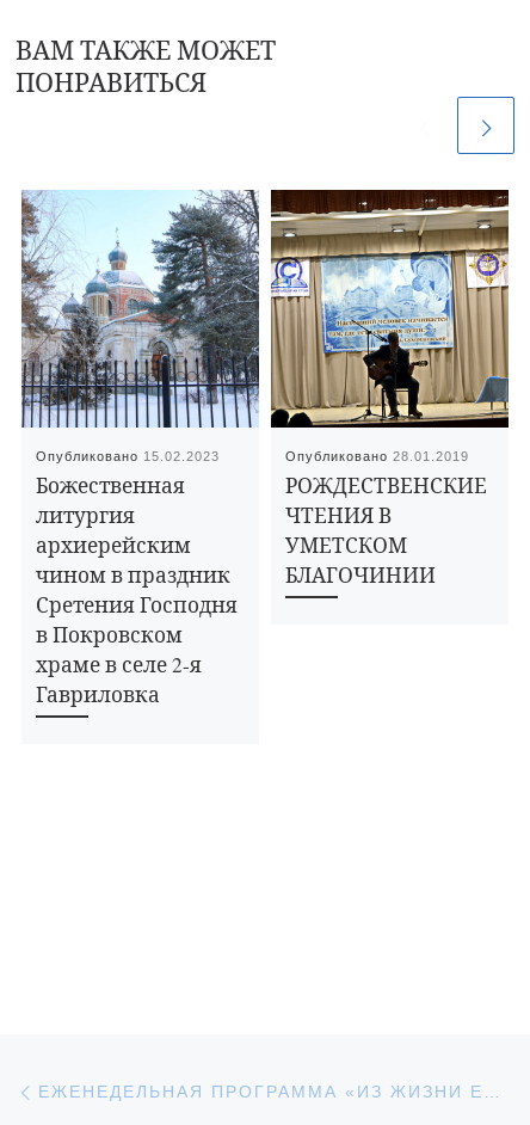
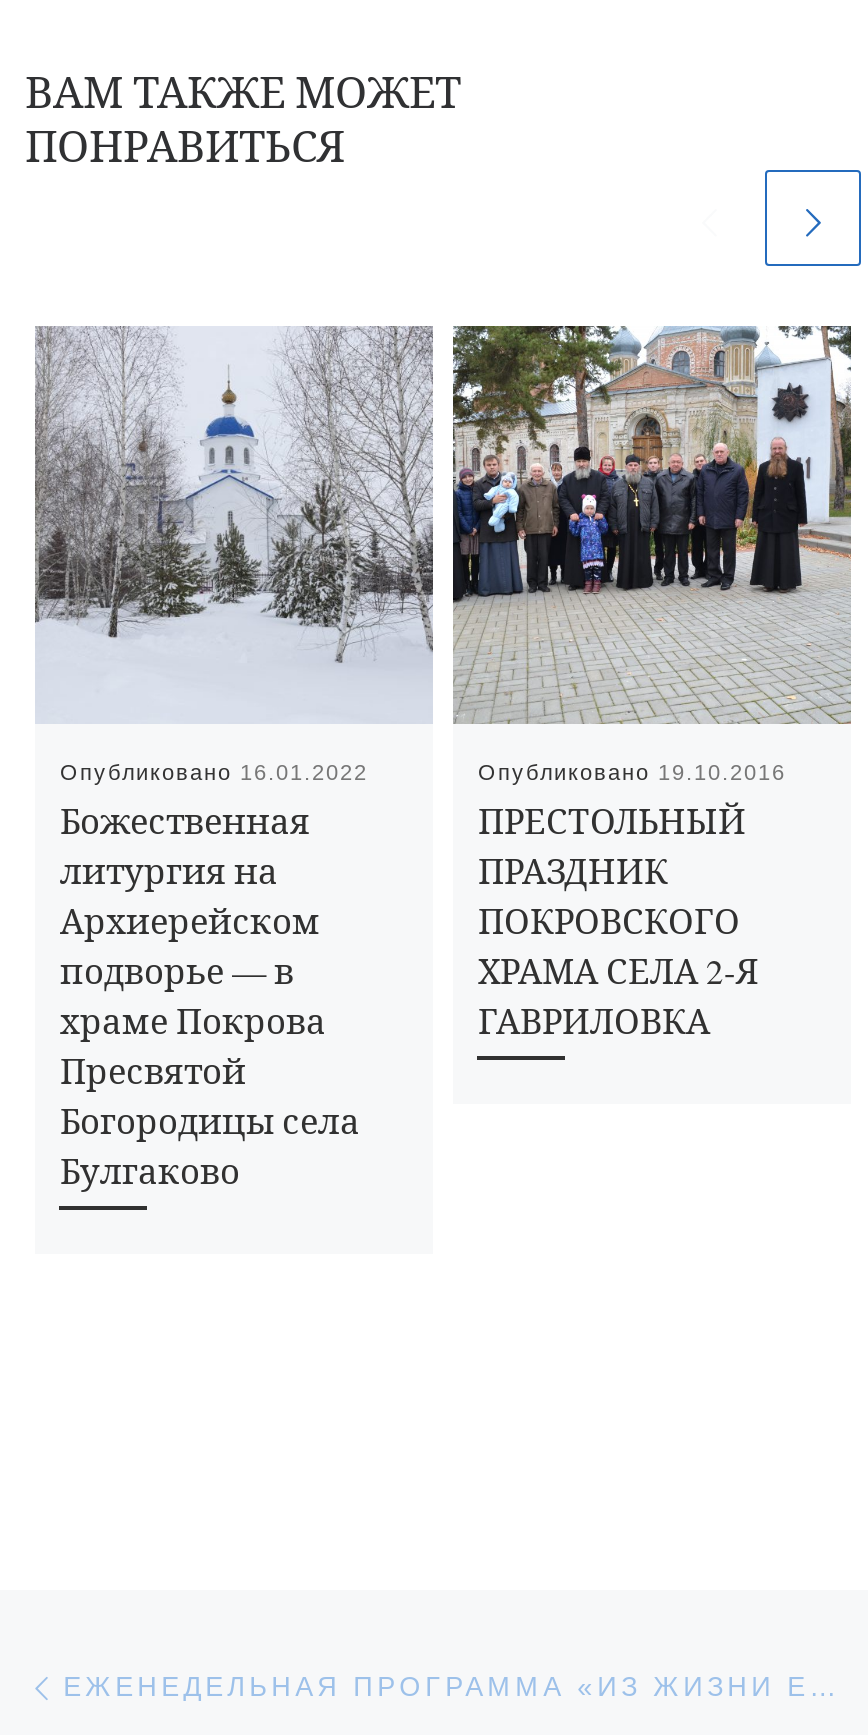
- [image]
- Опубликовано 15.02.2023
+ [image]
+ Опубликовано 16.01.2022

- [image]
- Опубликовано 28.01.2019
- РОЖДЕСТВЕНСКИЕ
- ЧТЕНИЯ В
- УМЕТСКОМ
- БЛАГОЧИНИИ
+ [image]
+ Опубликовано 19.10.2016
+ ПРЕСТОЛЬНЫЙ
+ ПРАЗДНИК
+ ПОКРОВСКОГО
+ ХРАМА СЕЛА 2-Я
+ ГАВРИЛОВКА

- литургия
- архиерейским
- чином в праздник
- Сретения Господня
- в Покровском
- храме в селе 2-я
- Гавриловка
+ литургия на
+ Архиерейском
+ подворье — в
+ храме Покрова
+ Пресвятой
+ Богородицы села
+ Булгаково
